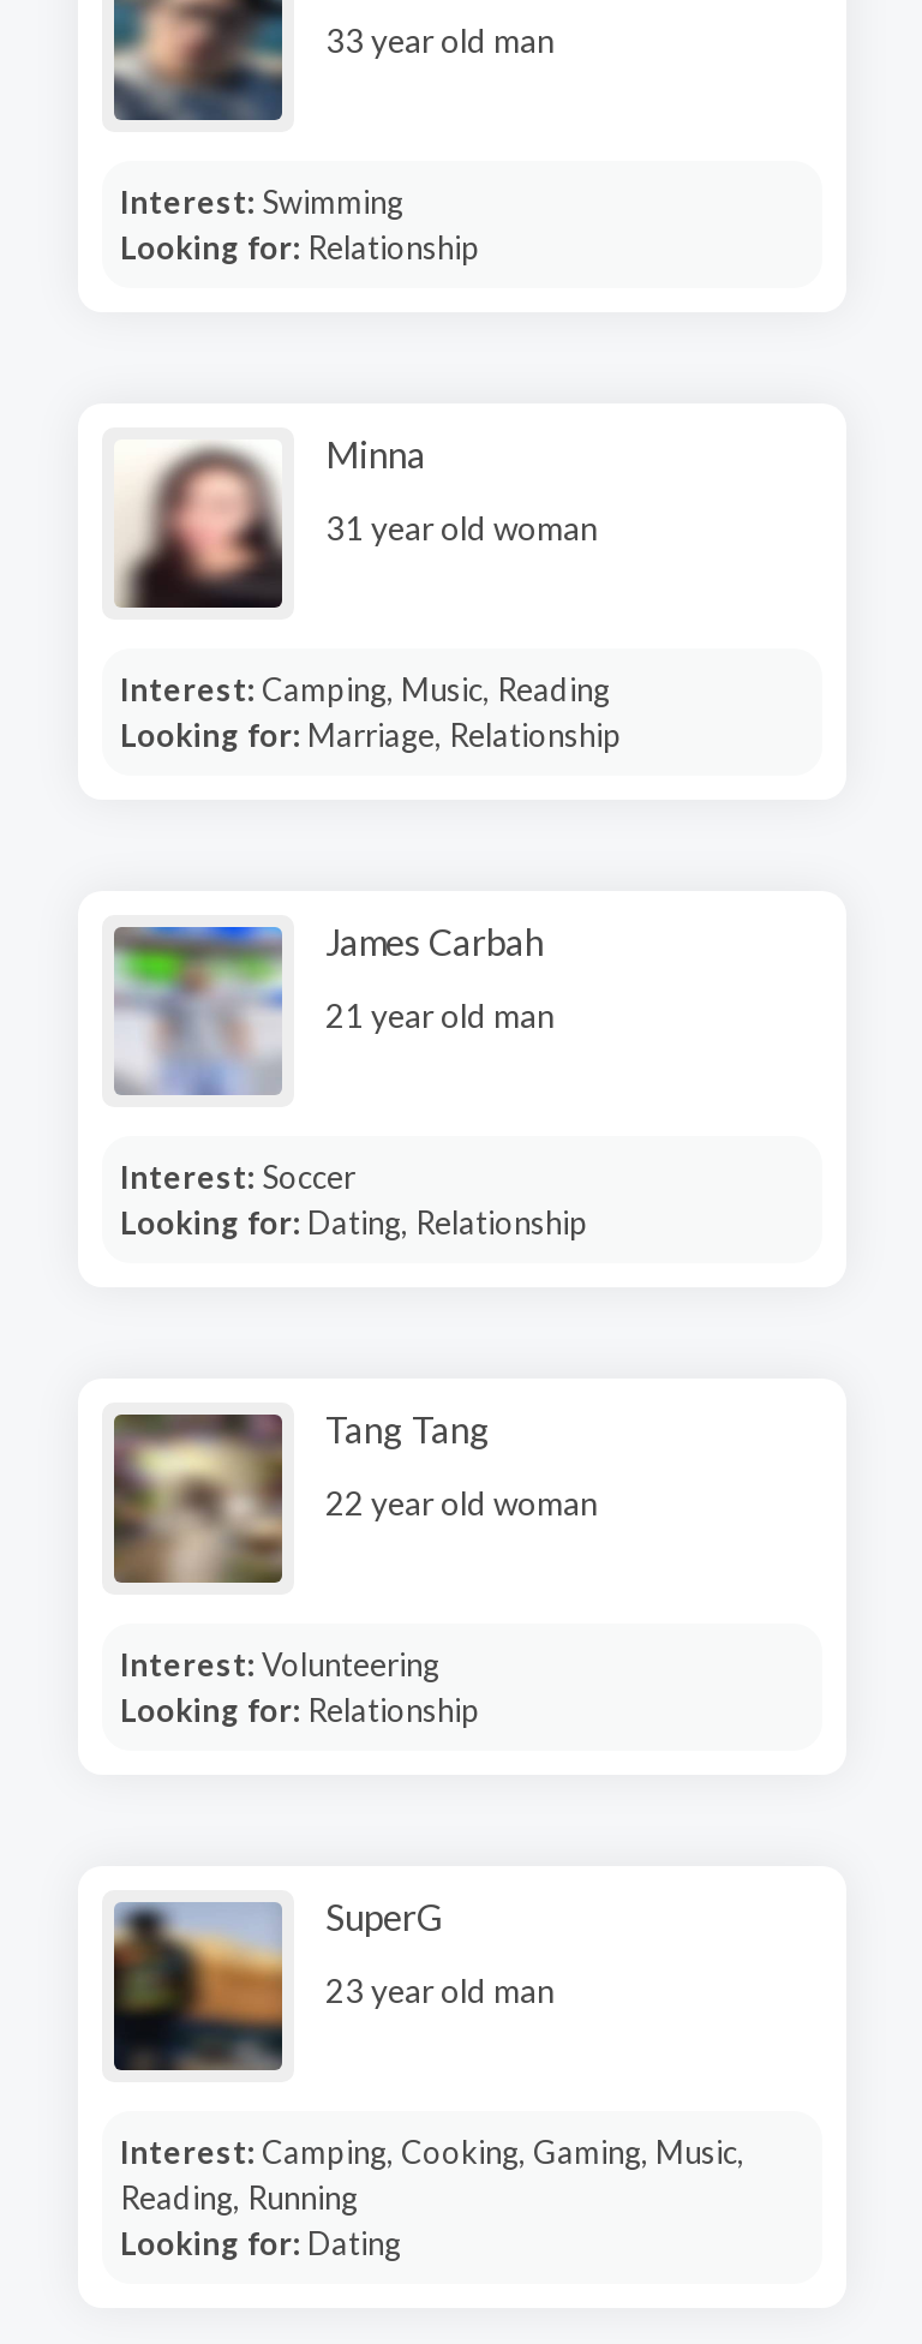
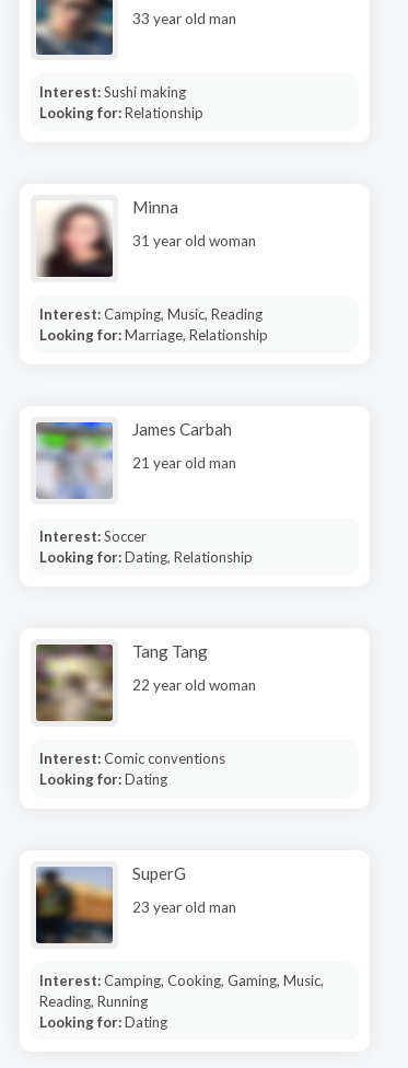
- Interest: Swimming
+ Interest: Sushi making

- Interest: Volunteering
- Looking for: Relationship
+ Interest: Comic conventions
+ Looking for: Dating
